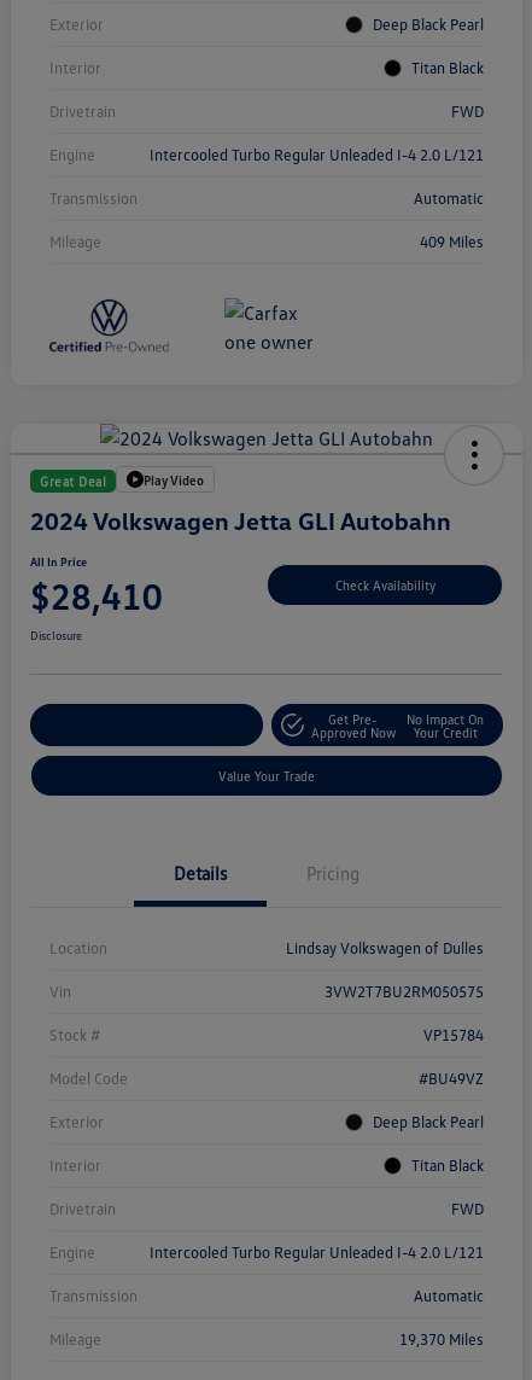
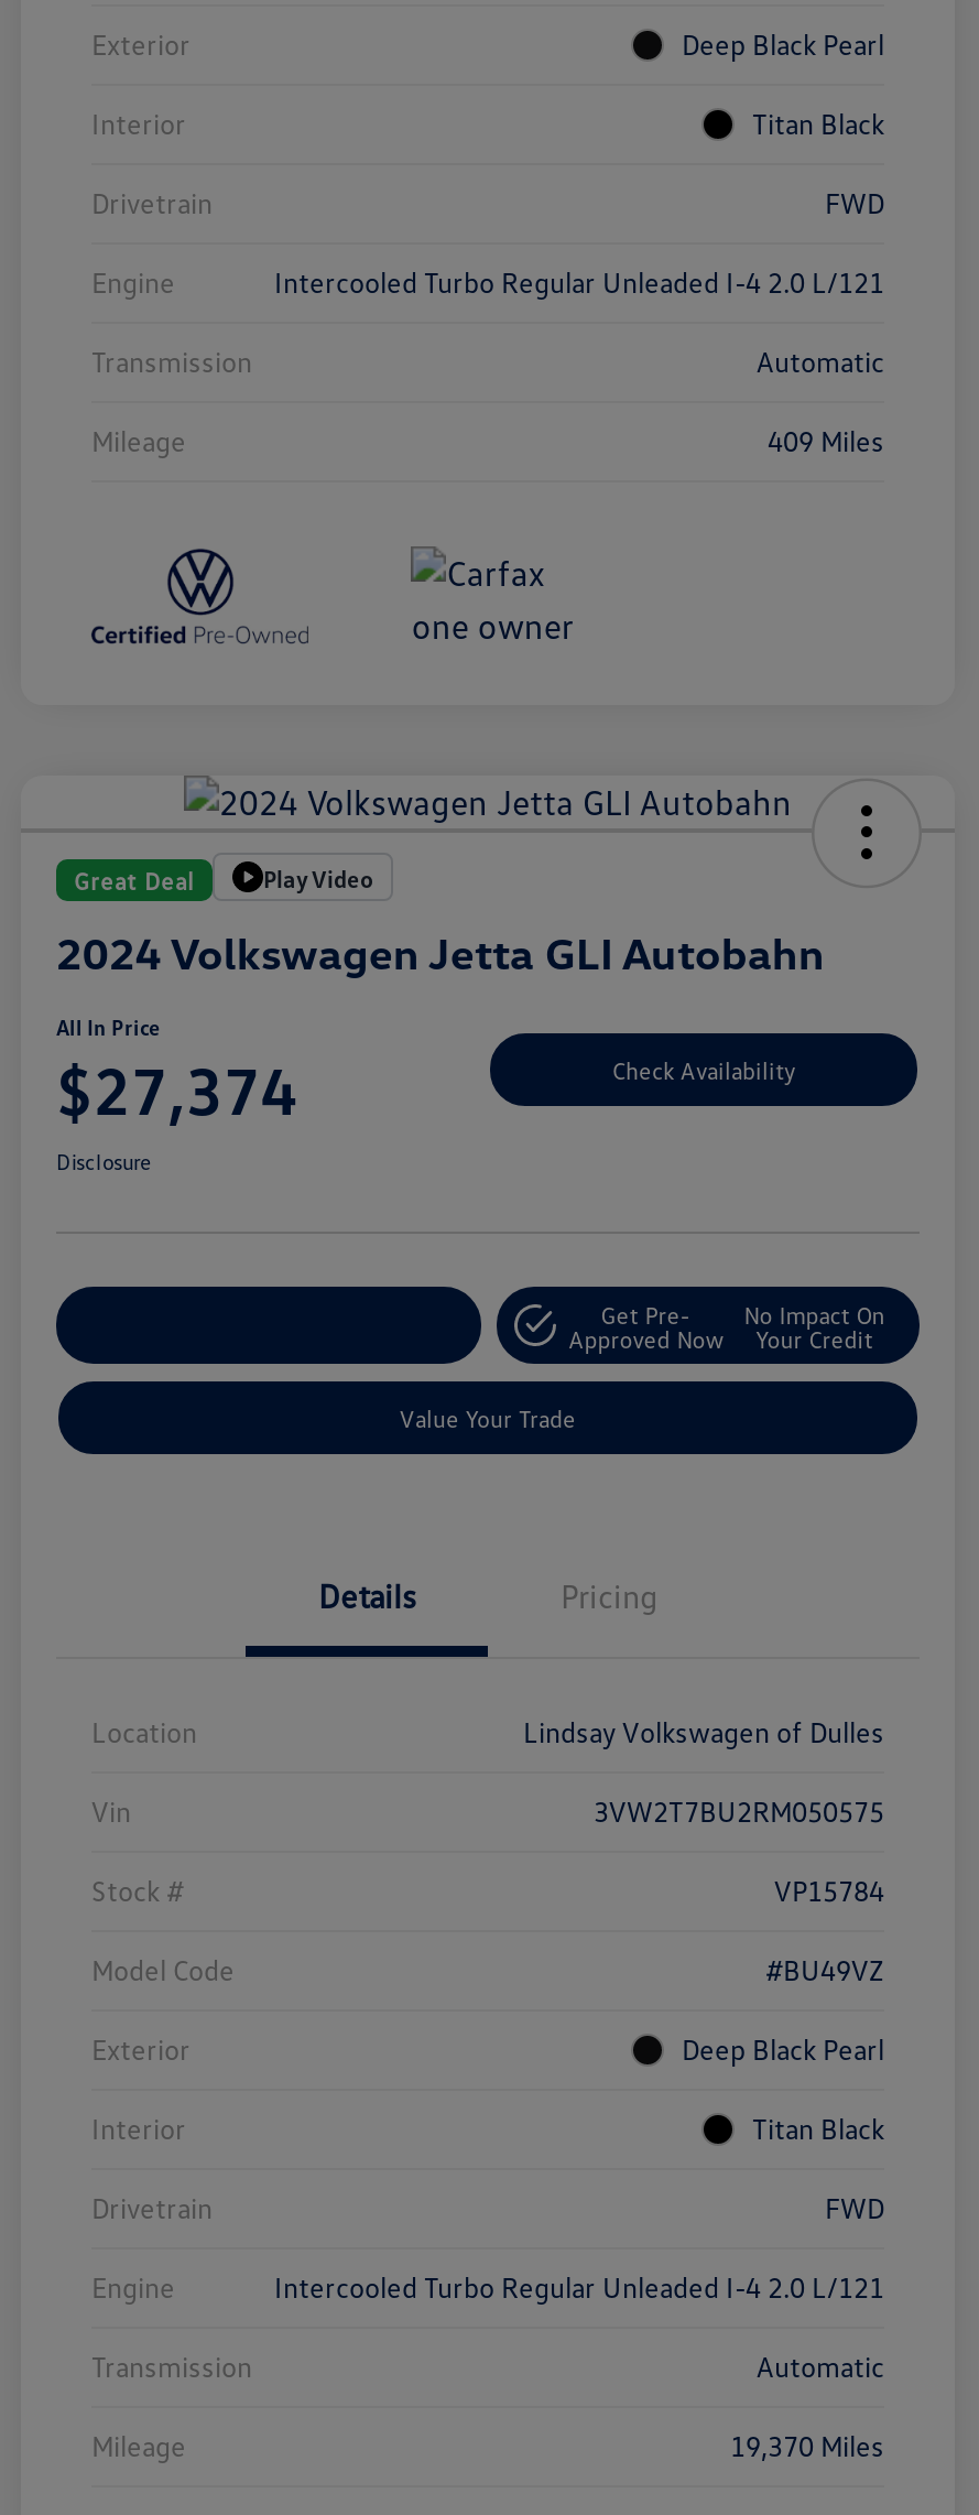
- $28,410
+ $27,374
